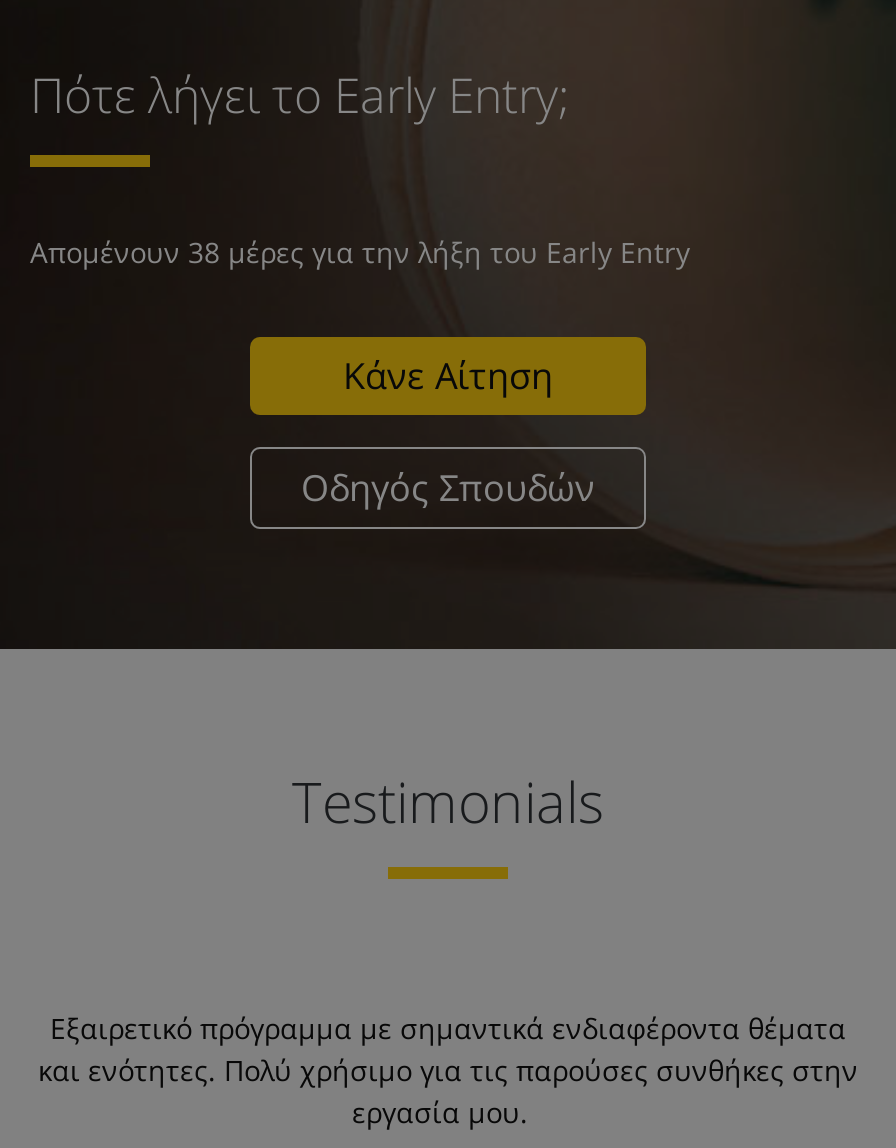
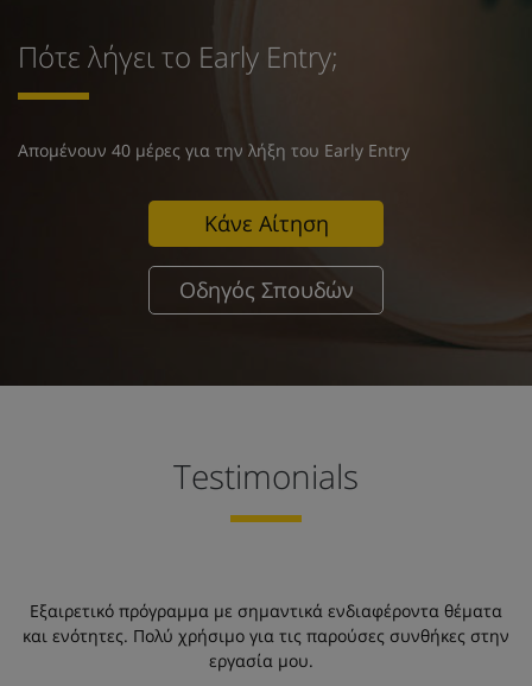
- Απομένουν 38 μέρες για την λήξη του Early Entry
+ Απομένουν 40 μέρες για την λήξη του Early Entry
